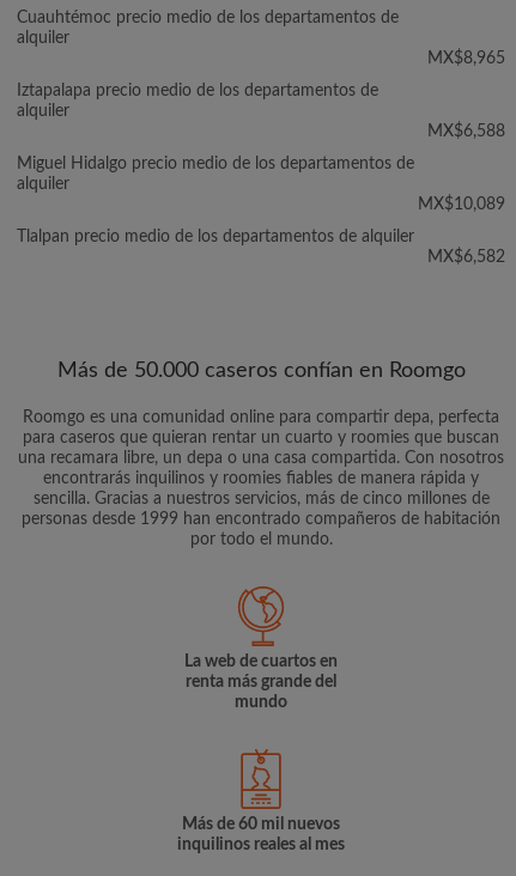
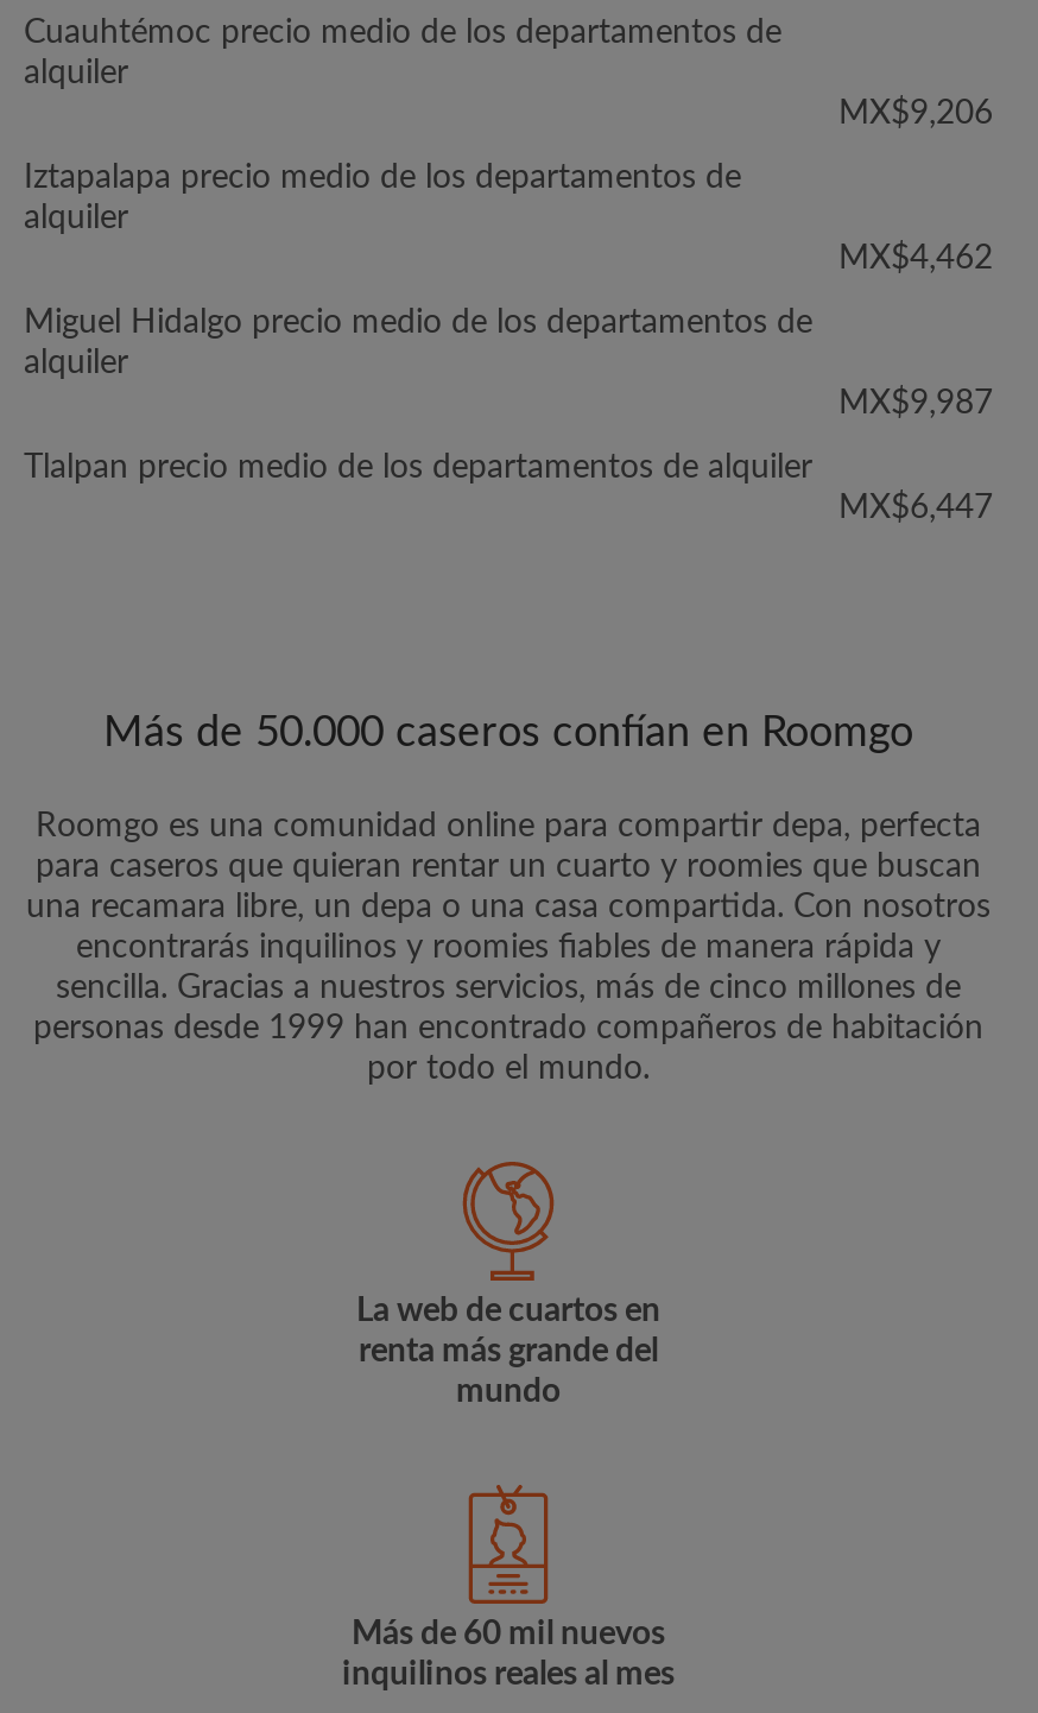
- MX$8,965
+ MX$9,206

- MX$6,588
+ MX$4,462

- MX$10,089
+ MX$9,987

- MX$6,582
+ MX$6,447
